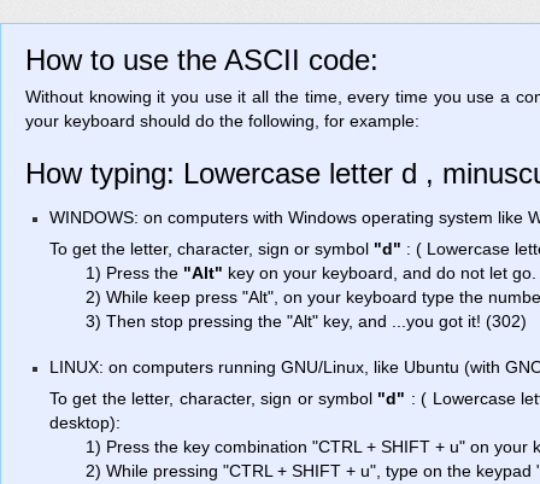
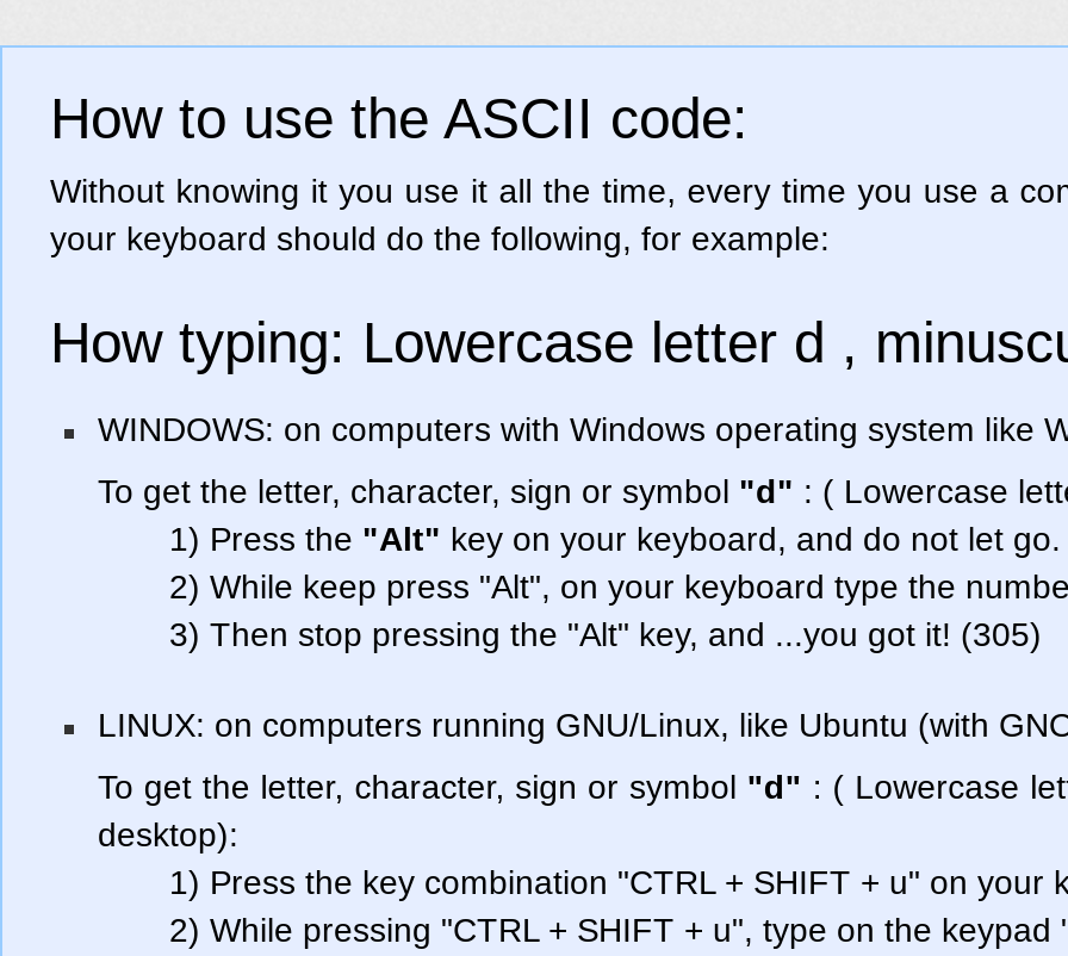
- 3) Then stop pressing the "Alt" key, and ...you got it! (302)
+ 3) Then stop pressing the "Alt" key, and ...you got it! (305)
